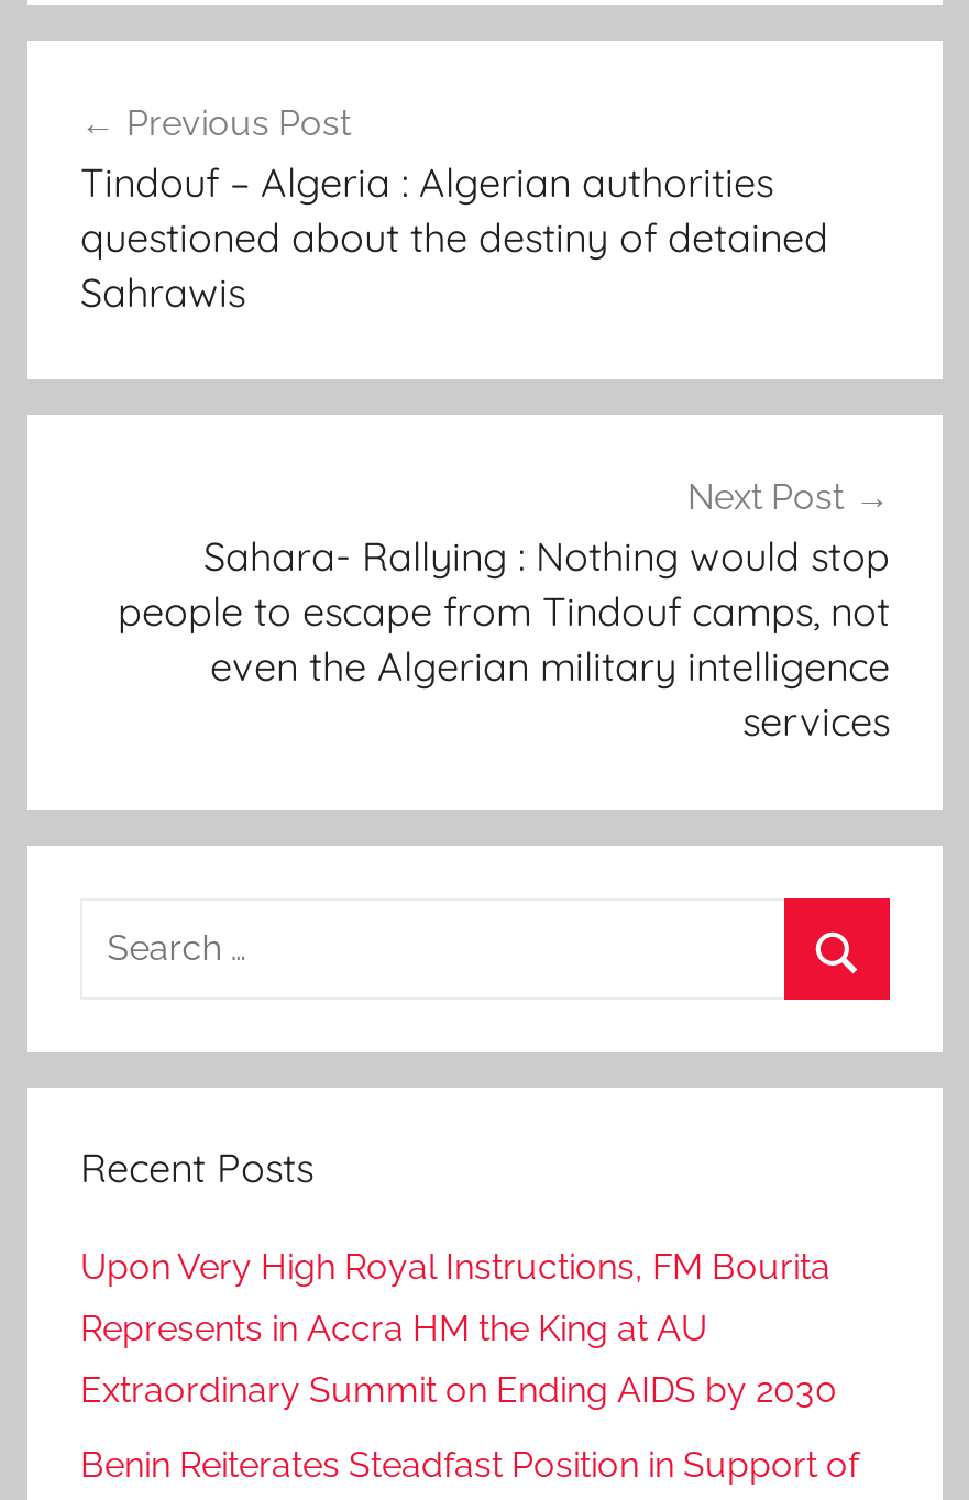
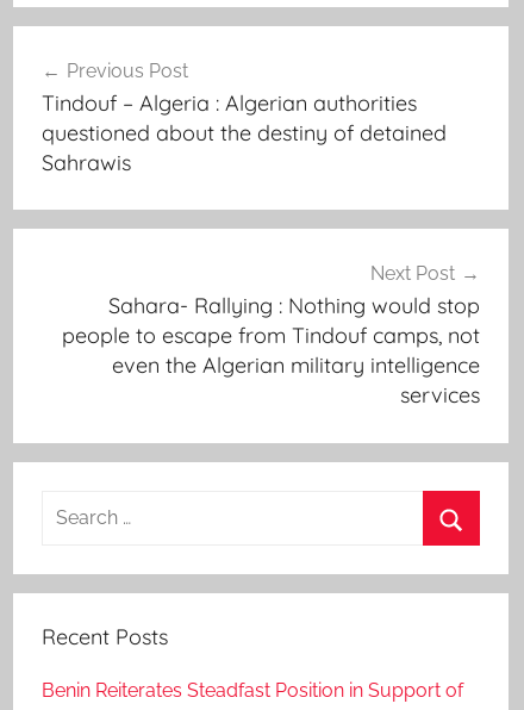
- Upon Very High Royal Instructions, FM Bourita
- Represents in Accra HM the King at AU
- Extraordinary Summit on Ending AIDS by 2030
